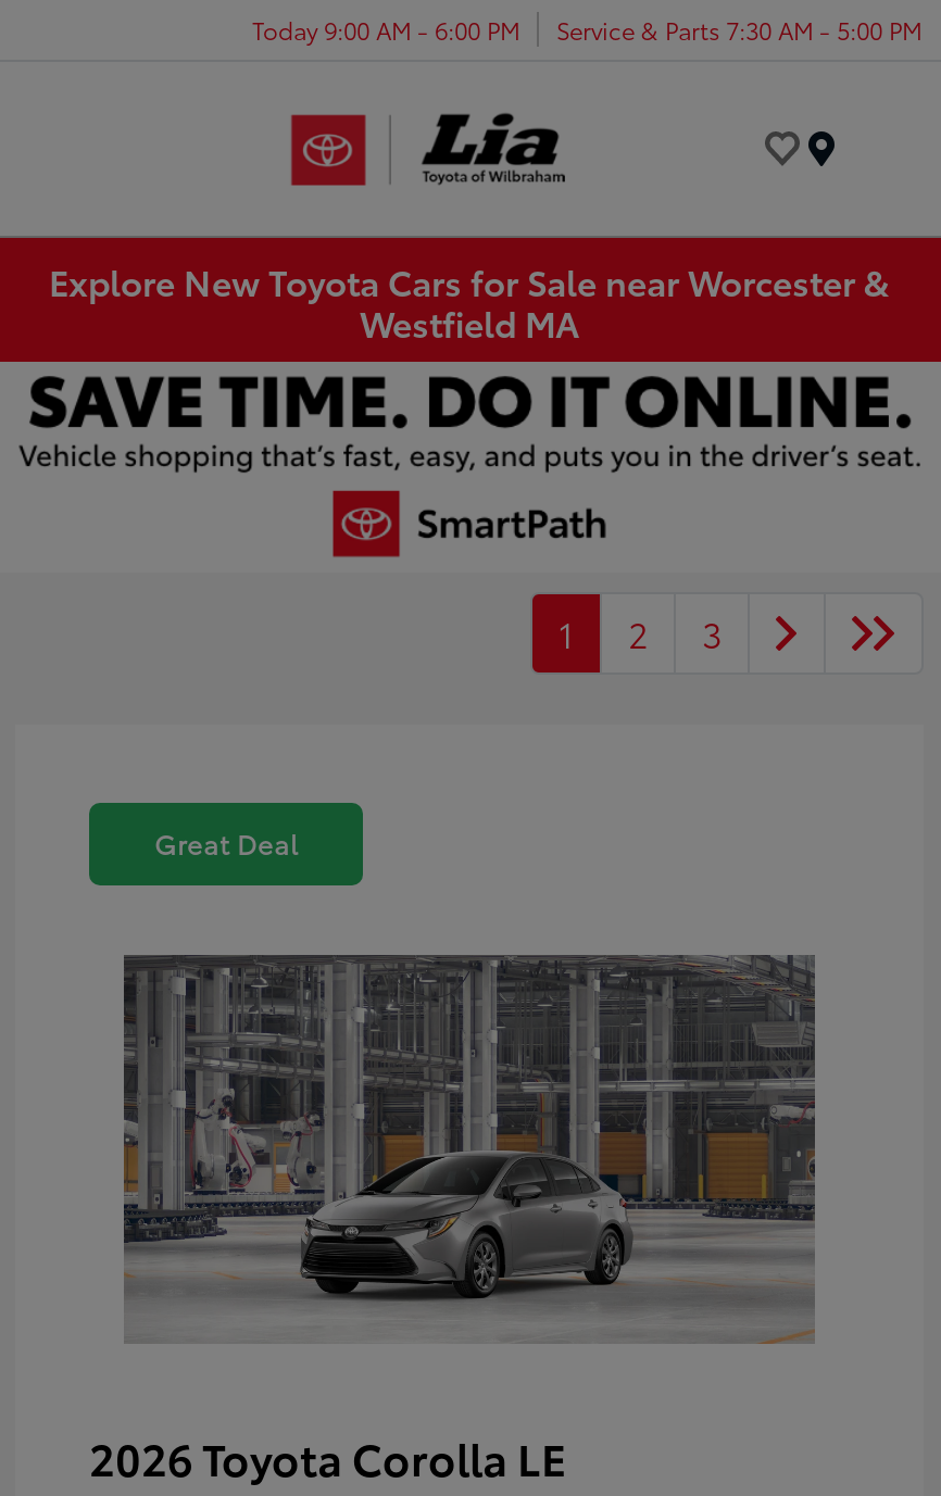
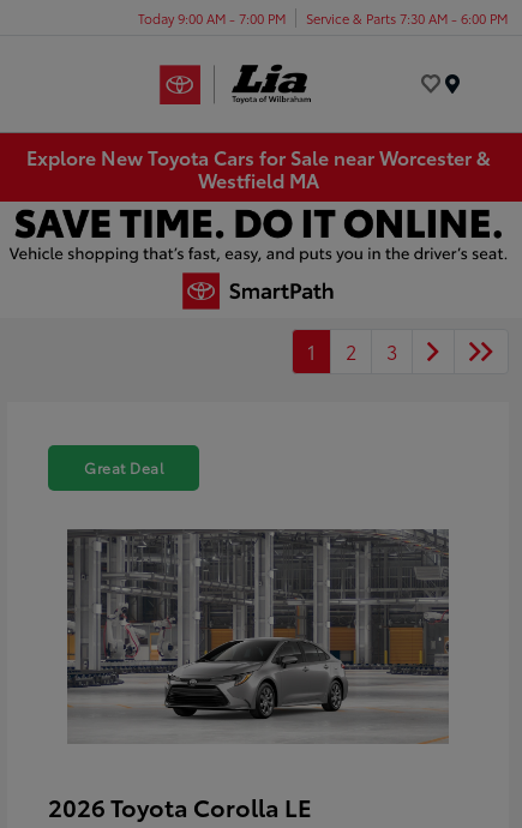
- Today 9:00 AM - 6:00 PM
+ Today 9:00 AM - 7:00 PM

- Service & Parts 7:30 AM - 5:00 PM
+ Service & Parts 7:30 AM - 6:00 PM
